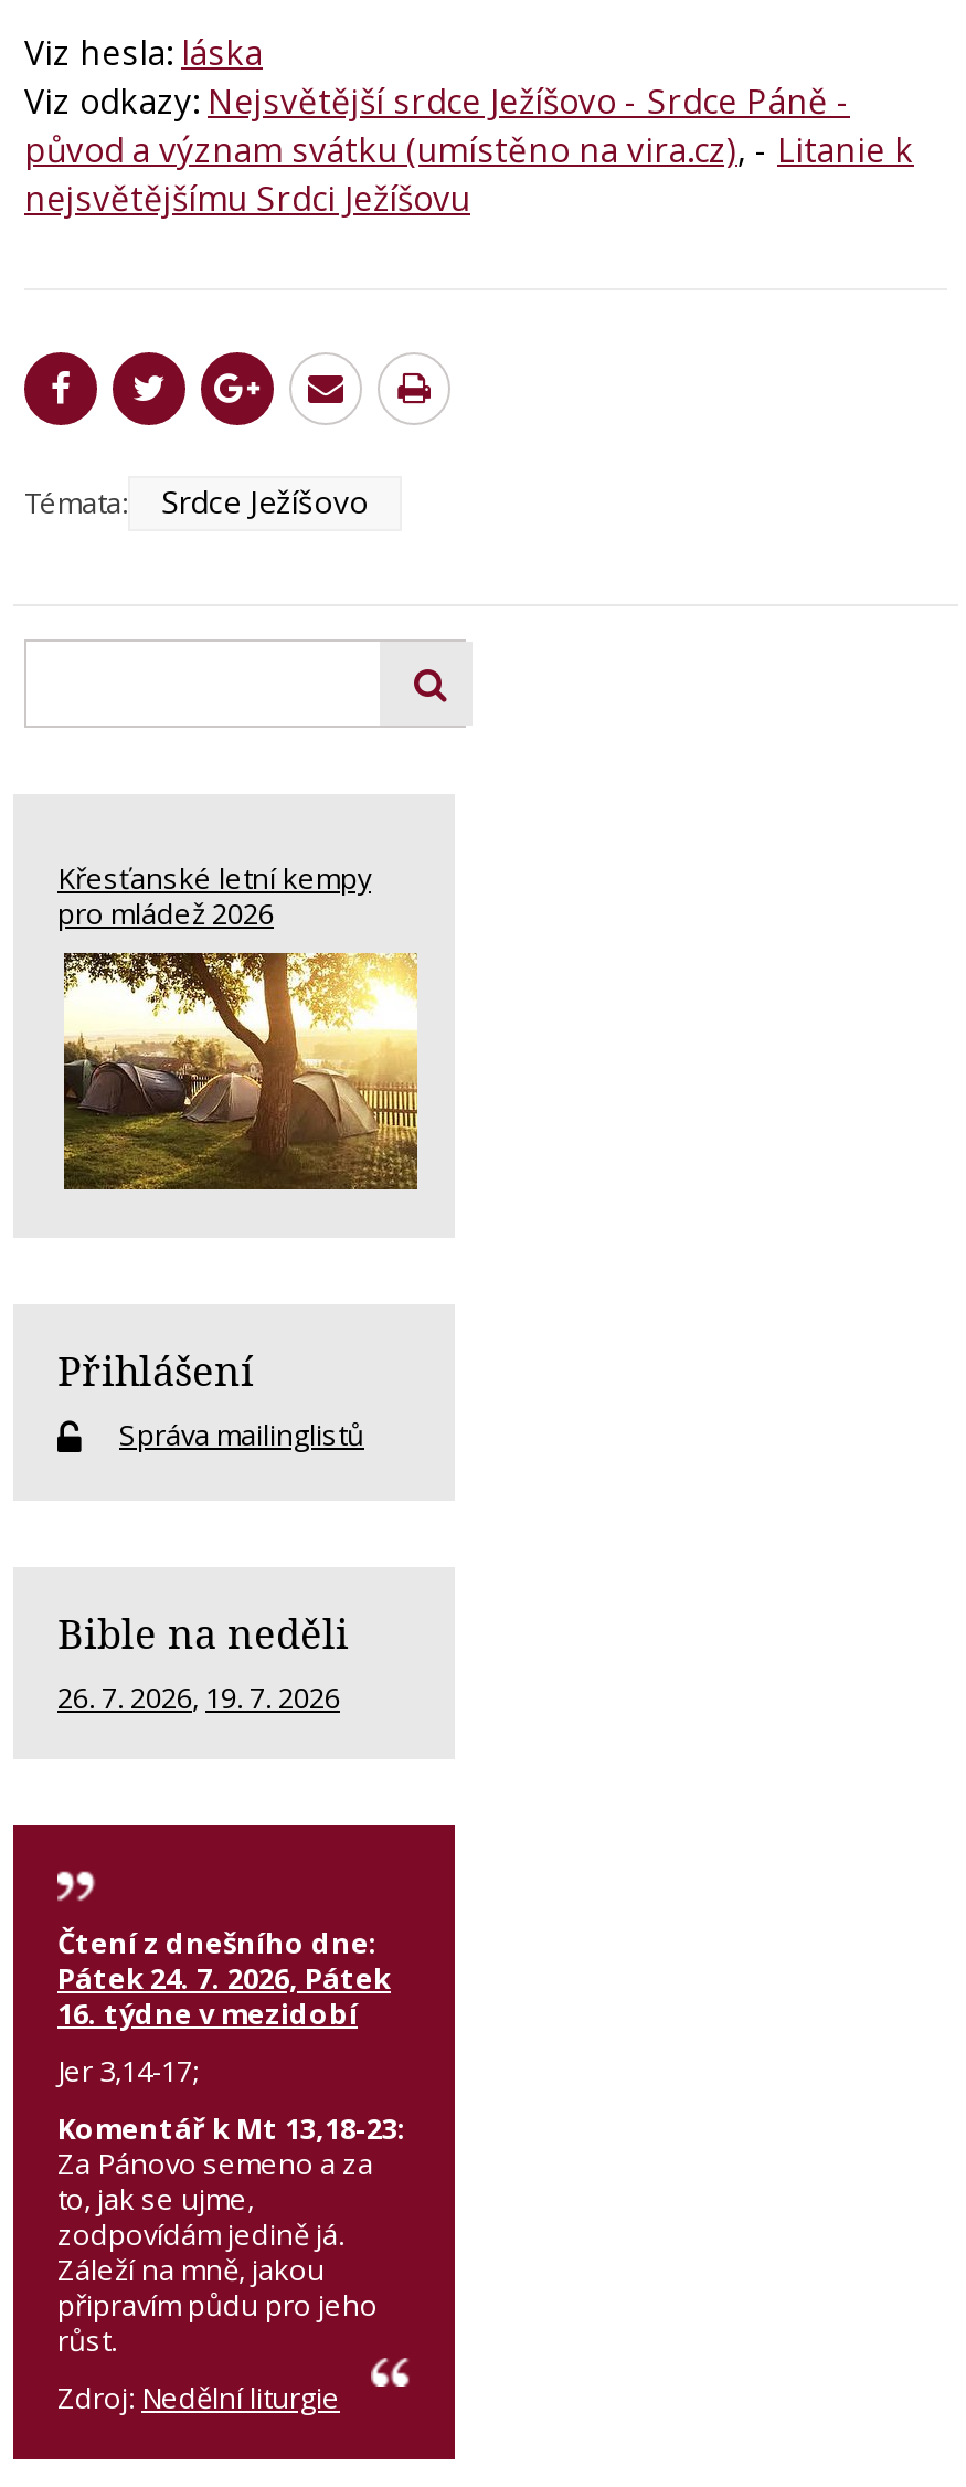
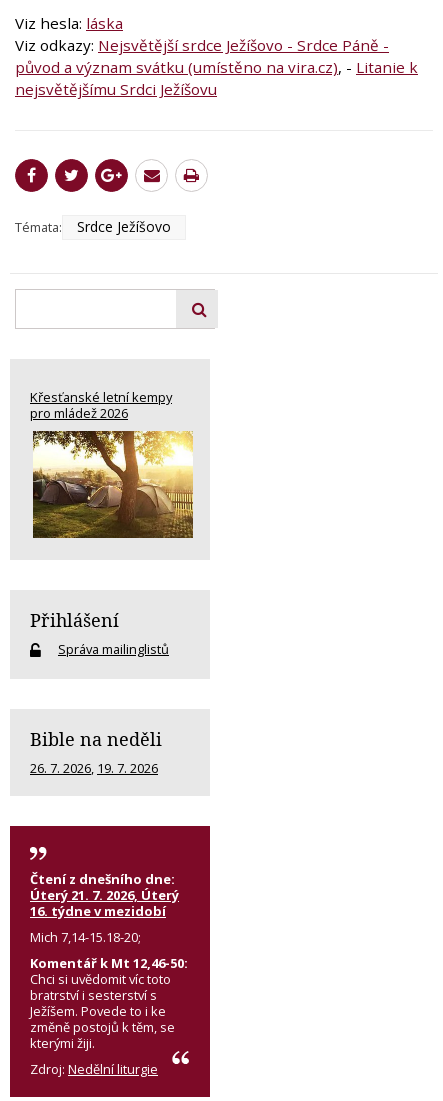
- Pátek 24. 7. 2026, Pátek
+ Úterý 21. 7. 2026, Úterý

- Jer 3,14-17;
- Komentář k Mt 13,18-23:
- Za Pánovo semeno a za
- to, jak se ujme,
- zodpovídám jedině já.
- Záleží na mně, jakou
- připravím půdu pro jeho
- růst.
+ Mich 7,14-15.18-20;
+ Komentář k Mt 12,46-50:
+ Chci si uvědomit víc toto
+ bratrství i sesterství s
+ Ježíšem. Povede to i ke
+ změně postojů k těm, se
+ kterými žiji.
